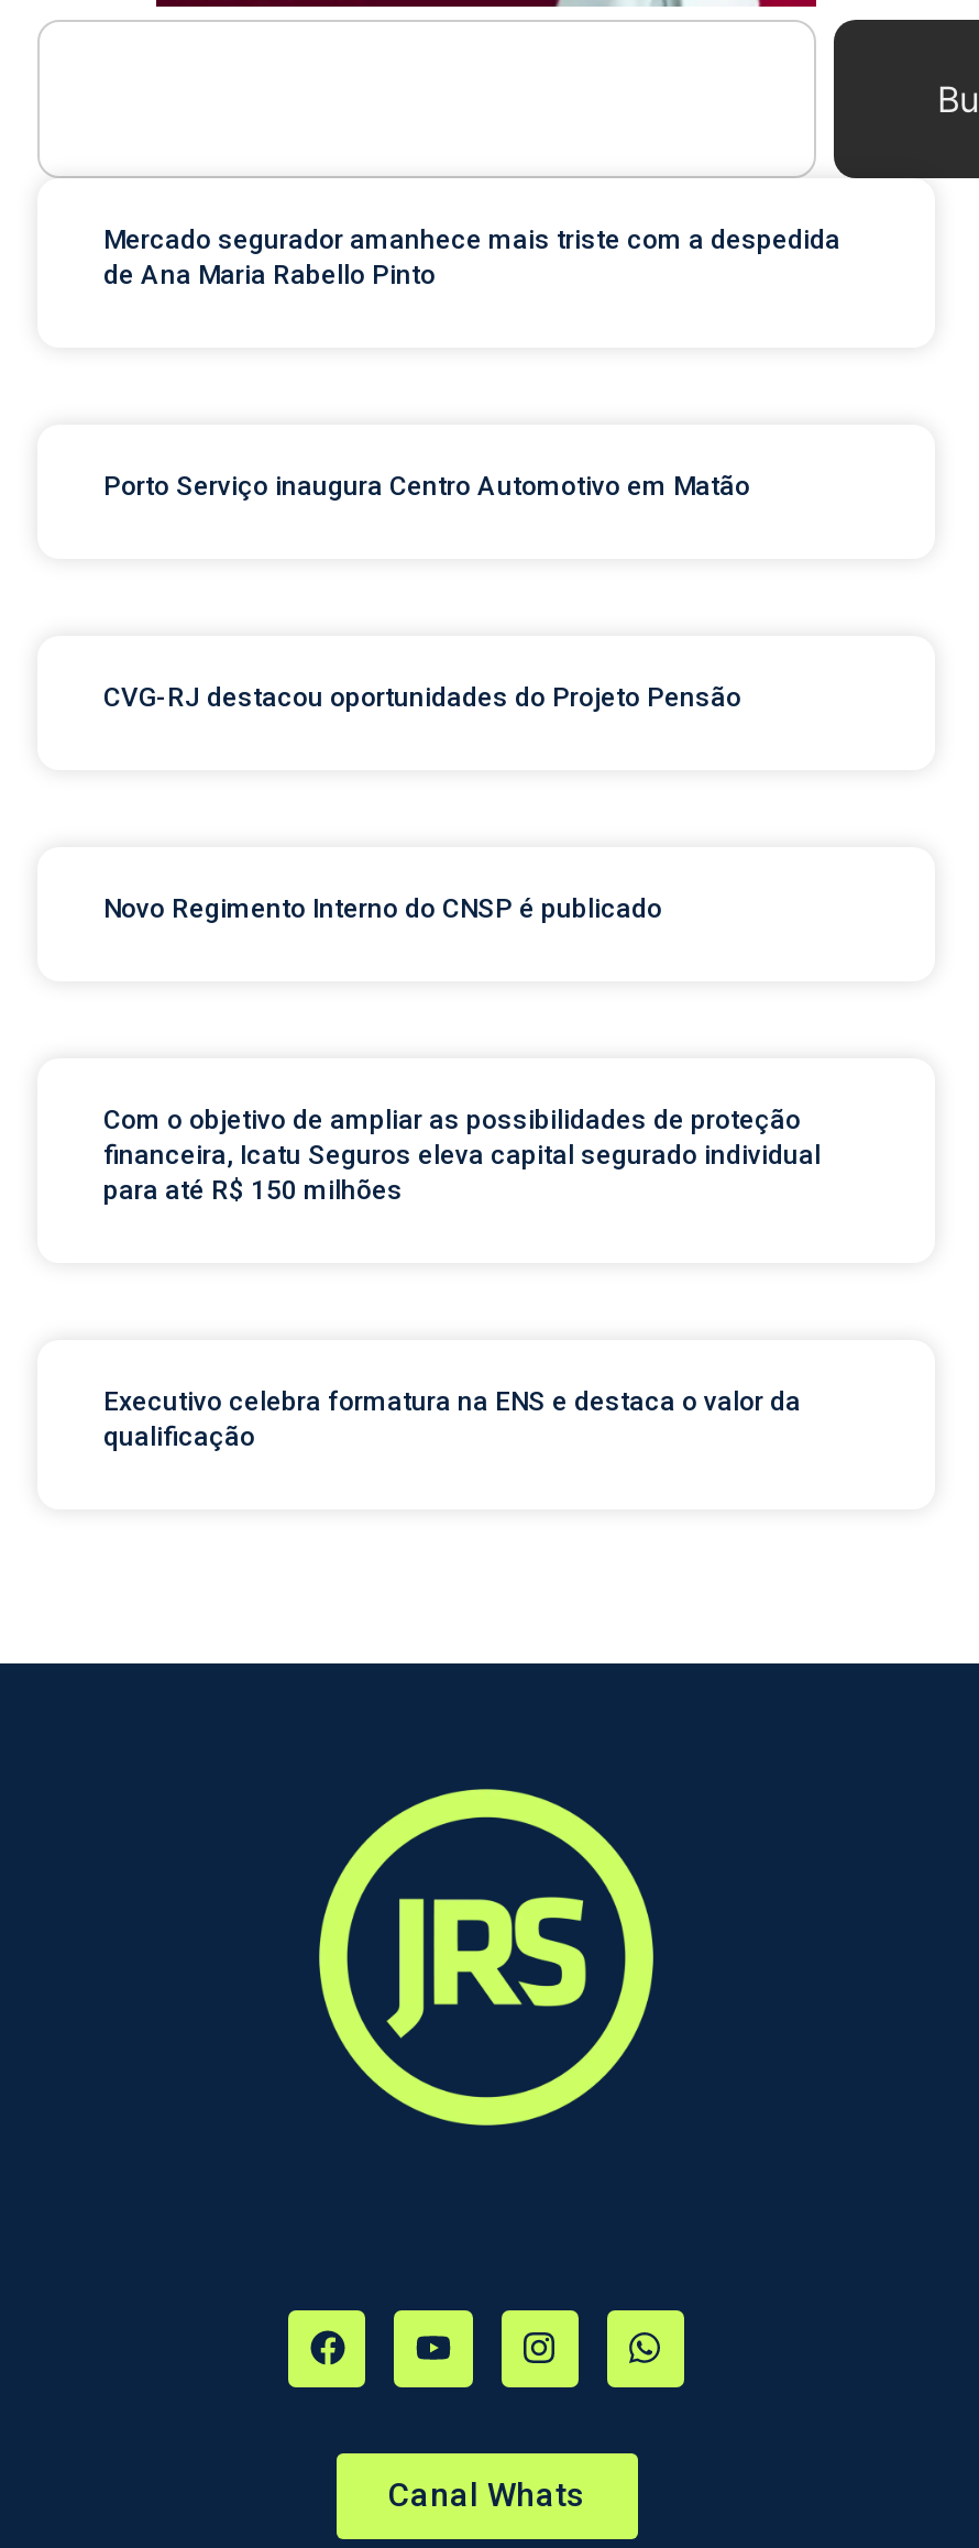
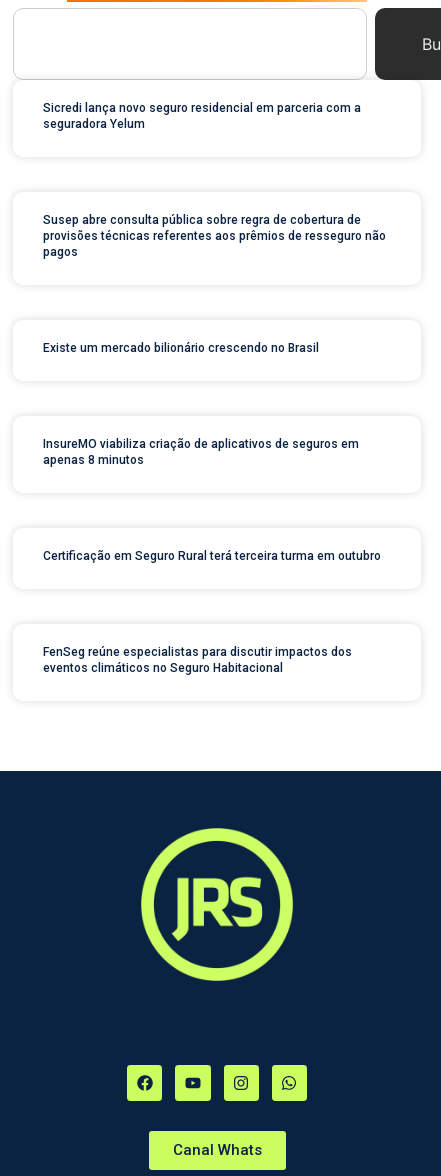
- Mercado segurador amanhece mais triste com a despedida
- de Ana Maria Rabello Pinto
+ Sicredi lança novo seguro residencial em parceria com a
+ seguradora Yelum

- Porto Serviço inaugura Centro Automotivo em Matão
+ Susep abre consulta pública sobre regra de cobertura de
+ provisões técnicas referentes aos prêmios de resseguro não
+ pagos

- CVG-RJ destacou oportunidades do Projeto Pensão
+ Existe um mercado bilionário crescendo no Brasil

- Novo Regimento Interno do CNSP é publicado
+ InsureMO viabiliza criação de aplicativos de seguros em
+ apenas 8 minutos

- Com o objetivo de ampliar as possibilidades de proteção
- financeira, Icatu Seguros eleva capital segurado individual
- para até R$ 150 milhões
+ Certificação em Seguro Rural terá terceira turma em outubro

- Executivo celebra formatura na ENS e destaca o valor da
- qualificação
+ FenSeg reúne especialistas para discutir impactos dos
+ eventos climáticos no Seguro Habitacional
